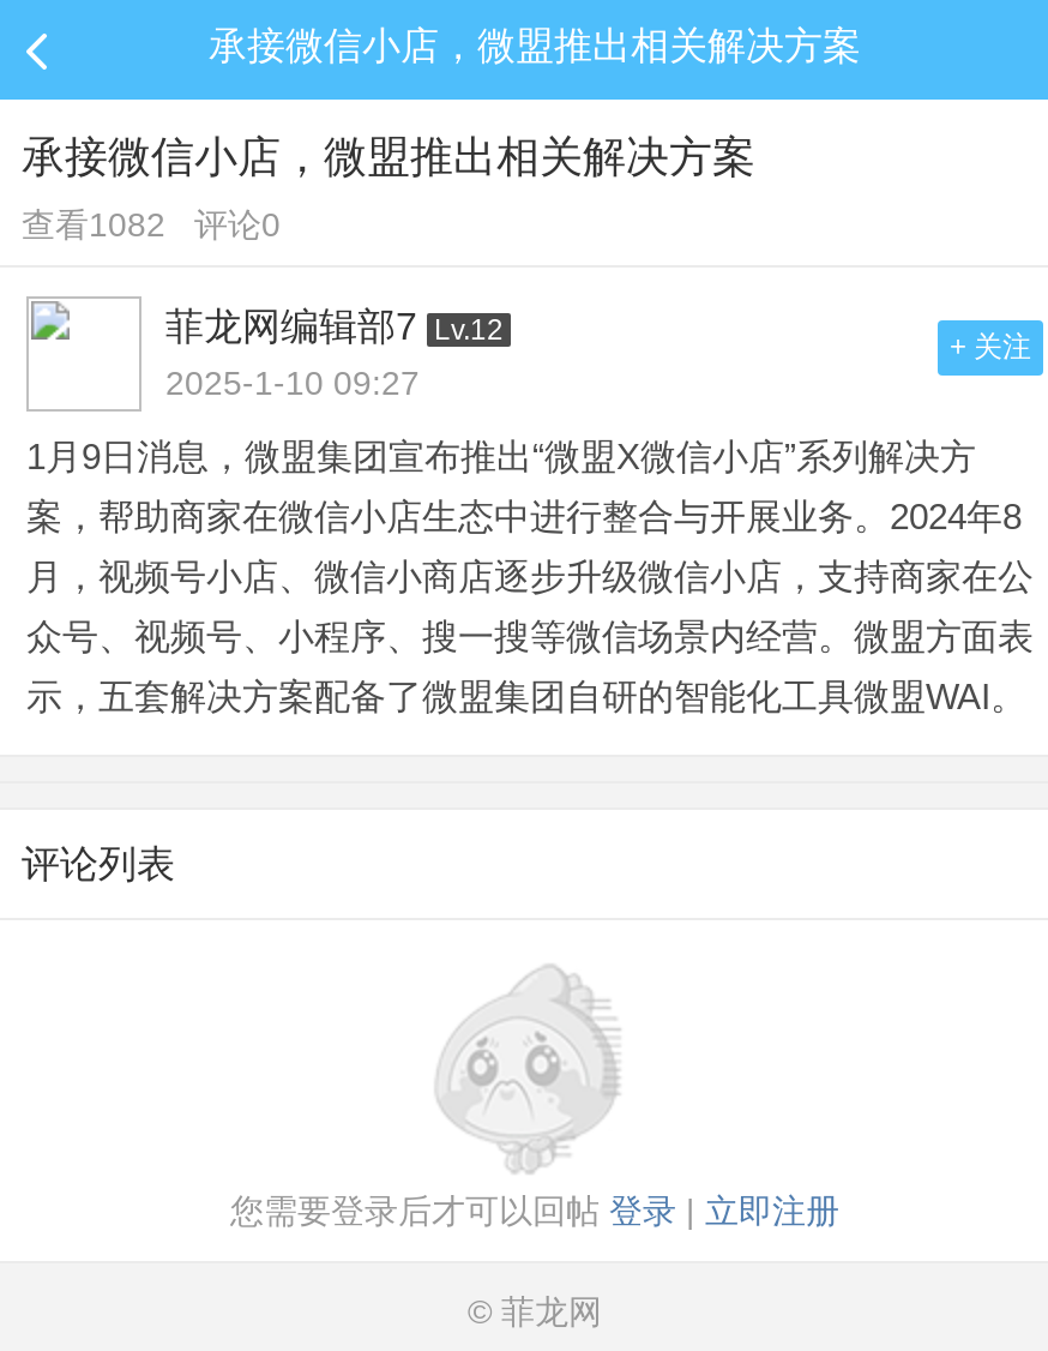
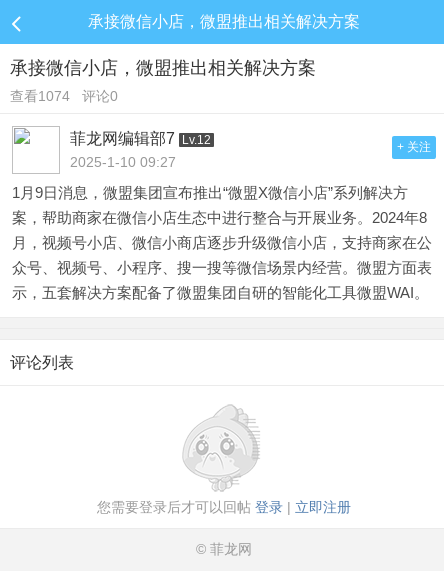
- 查看1082 评论0
+ 查看1074 评论0
